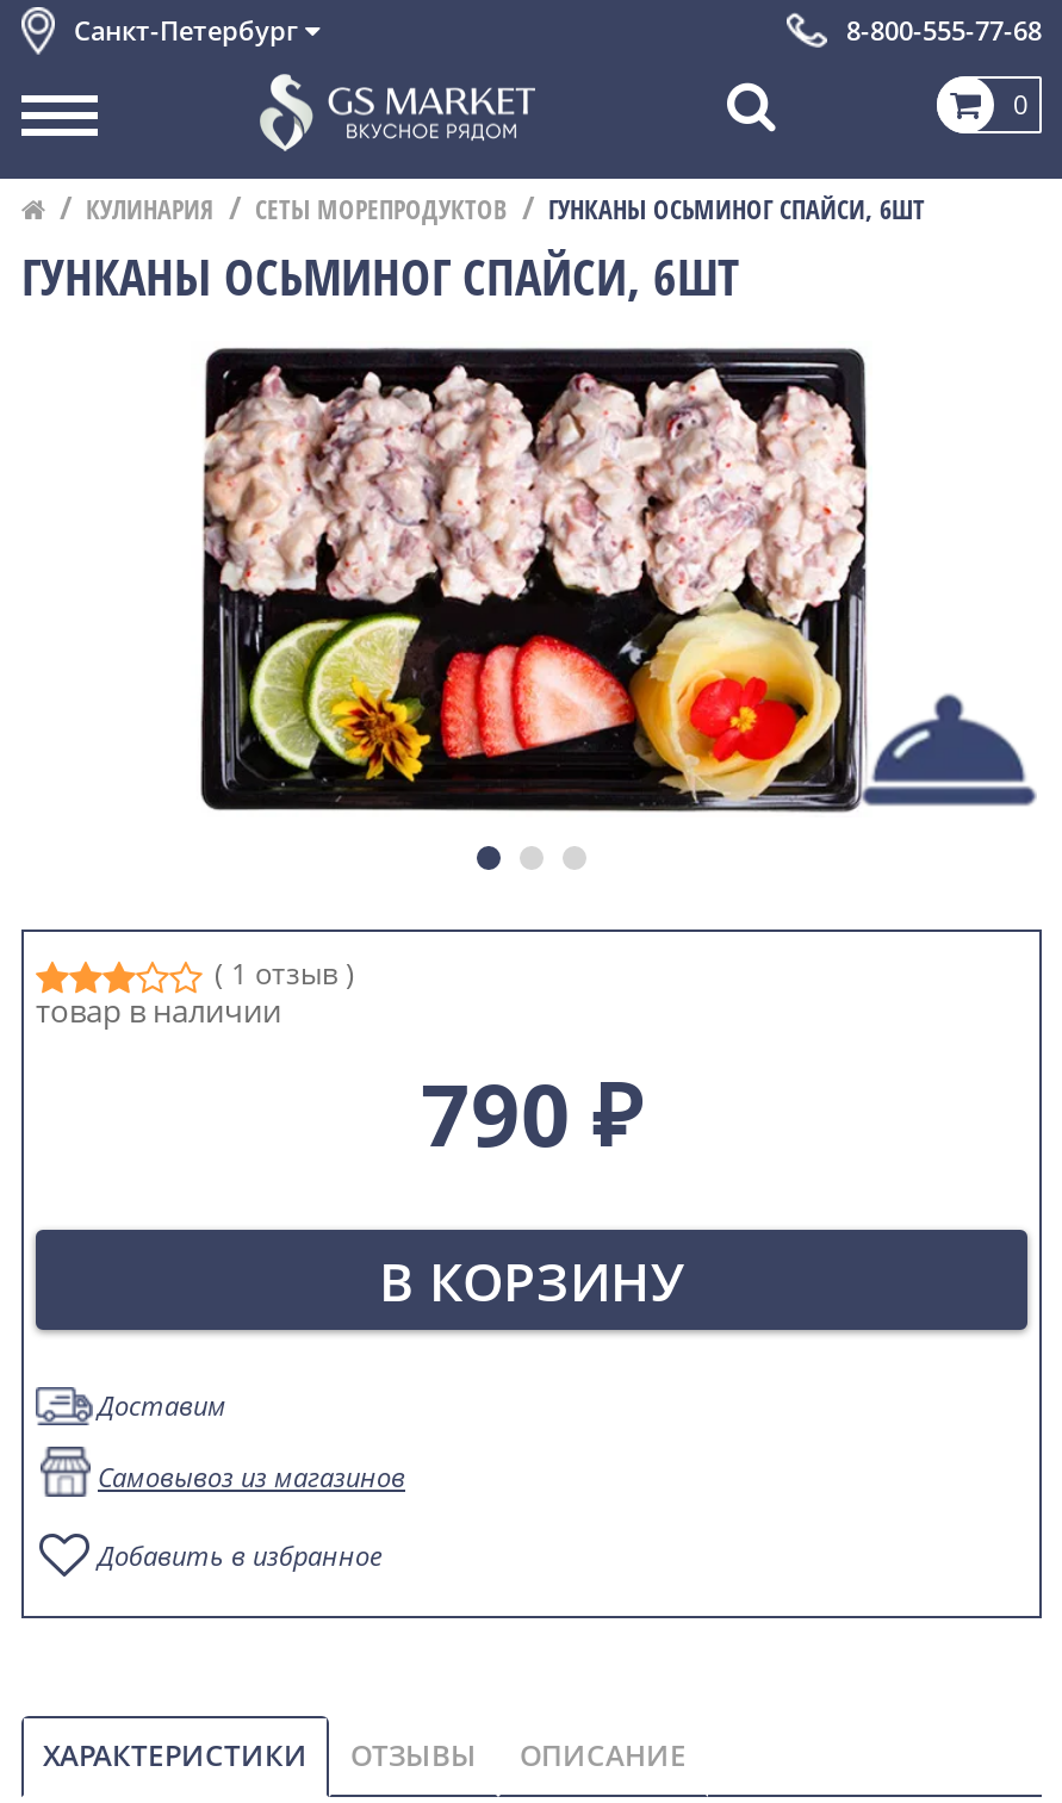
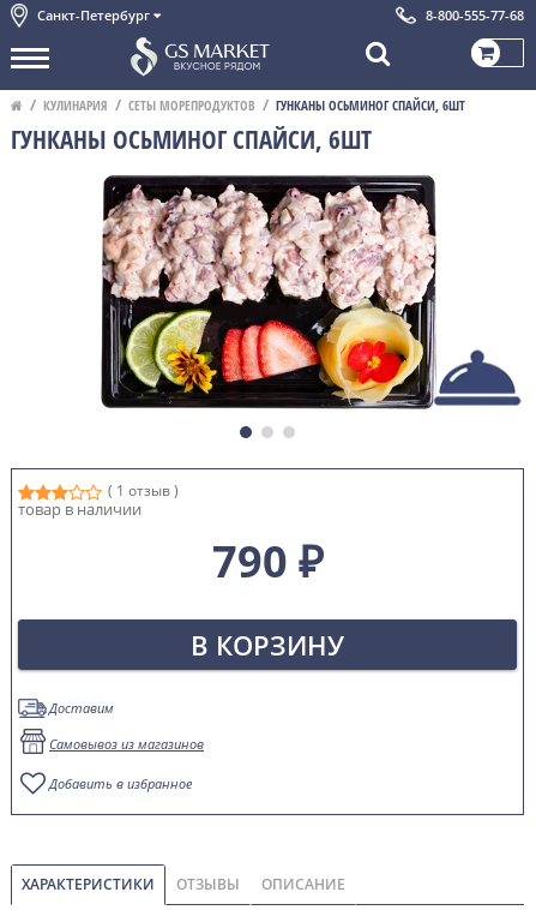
- 0
